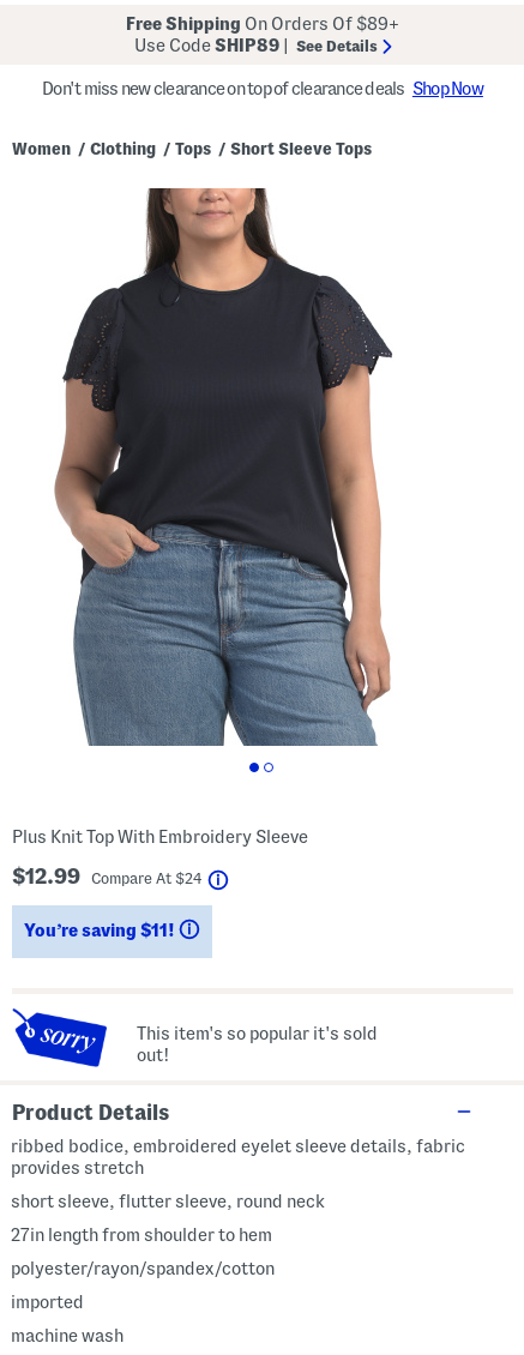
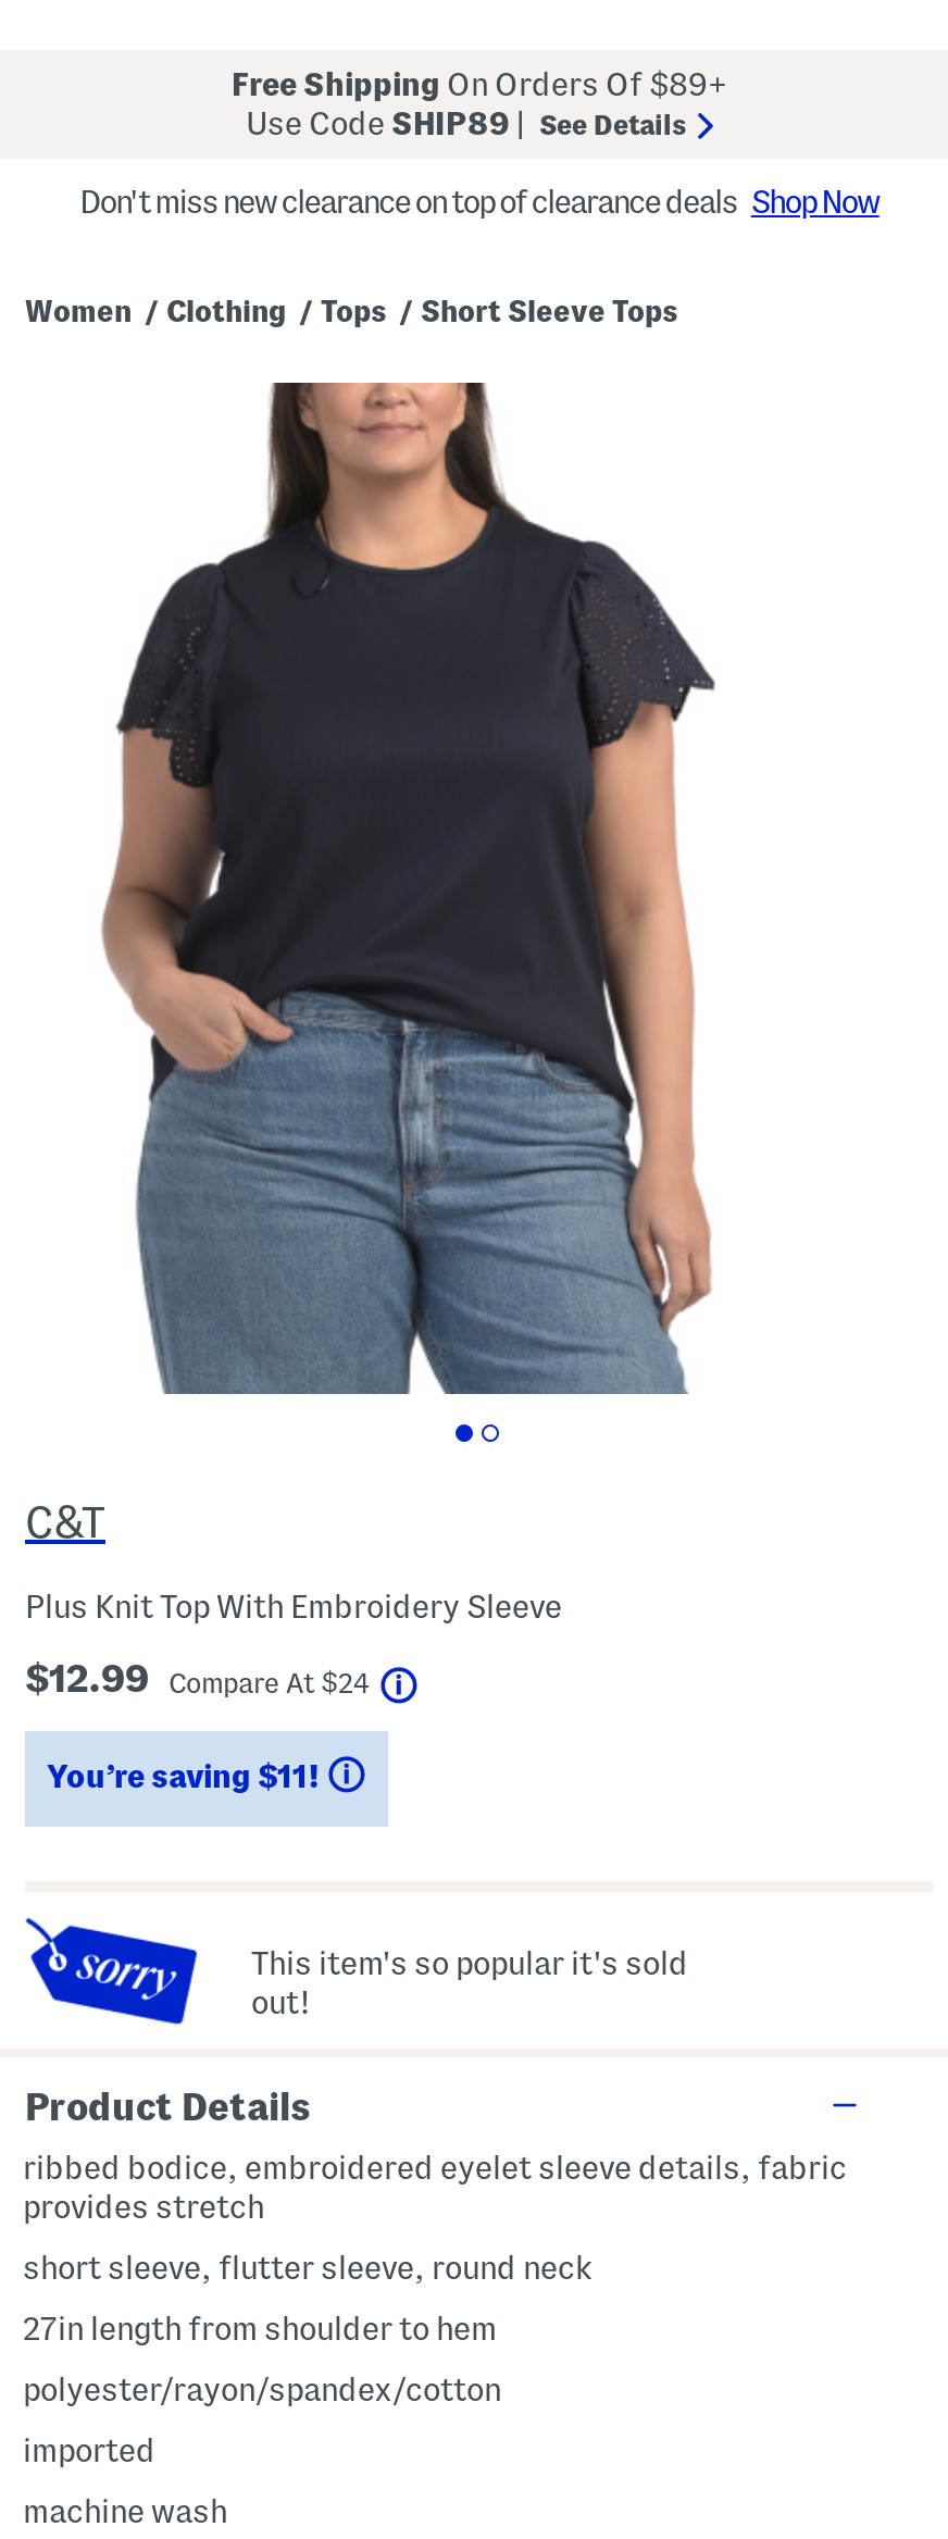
+ C&T
